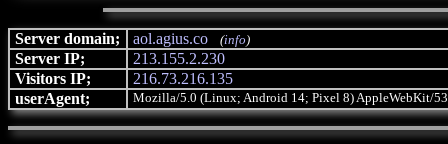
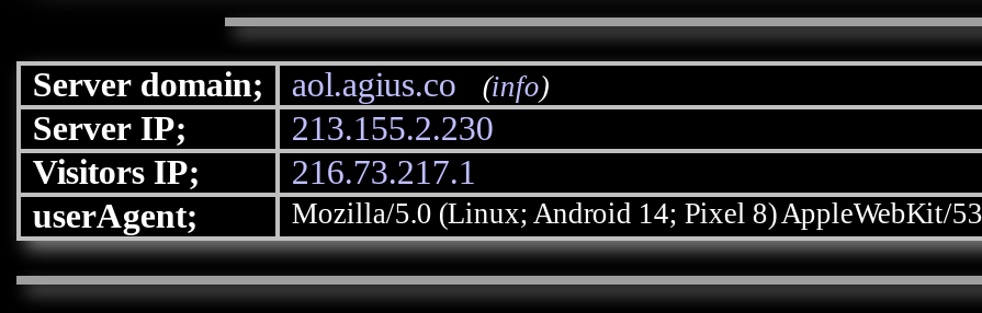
- 216.73.216.135
+ 216.73.217.1
